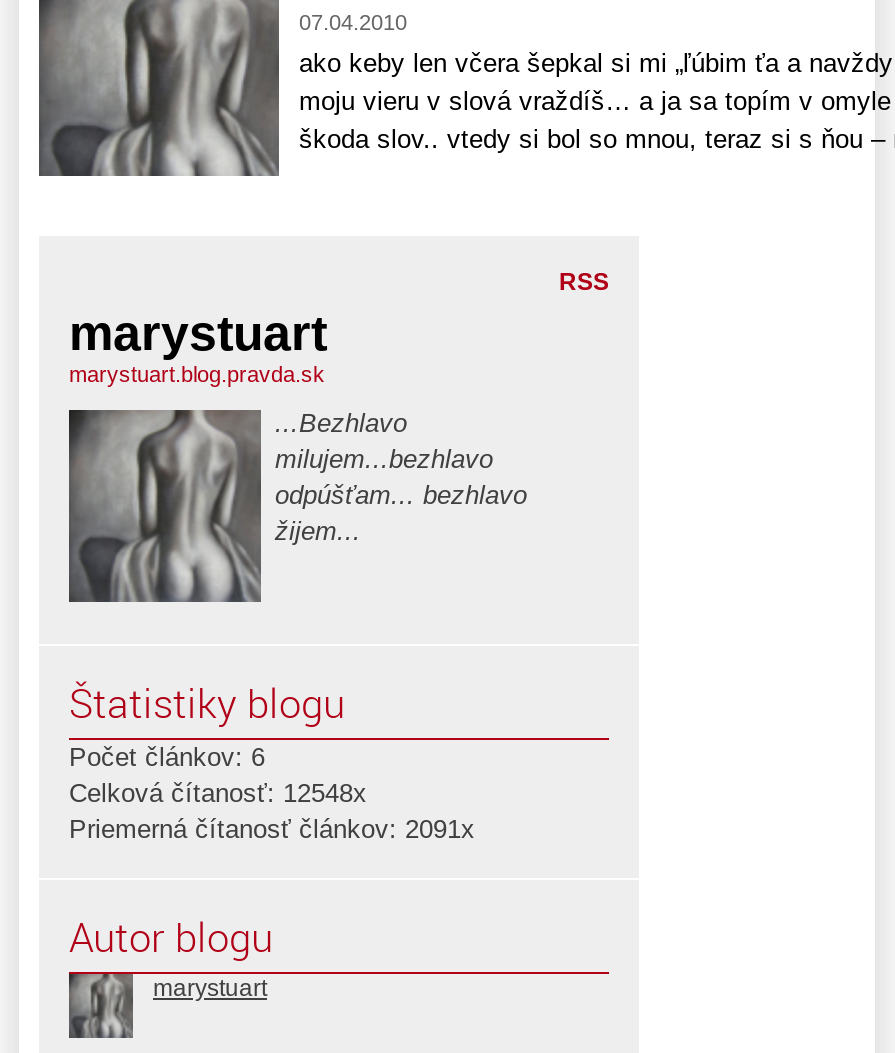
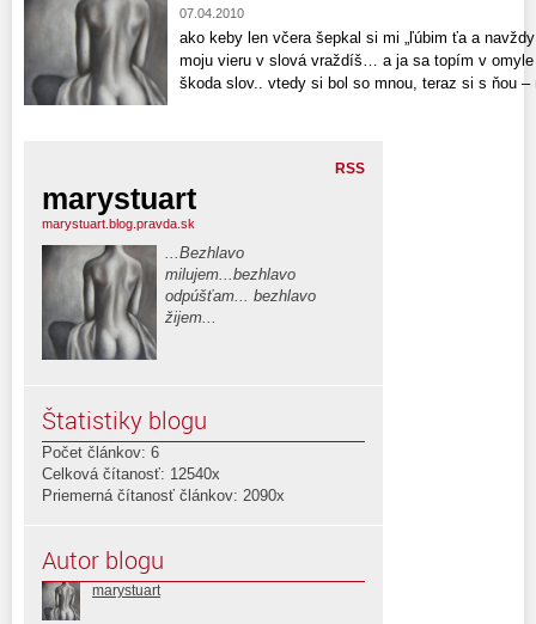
- Celková čítanosť: 12548x
+ Celková čítanosť: 12540x

- Priemerná čítanosť článkov: 2091x
+ Priemerná čítanosť článkov: 2090x
